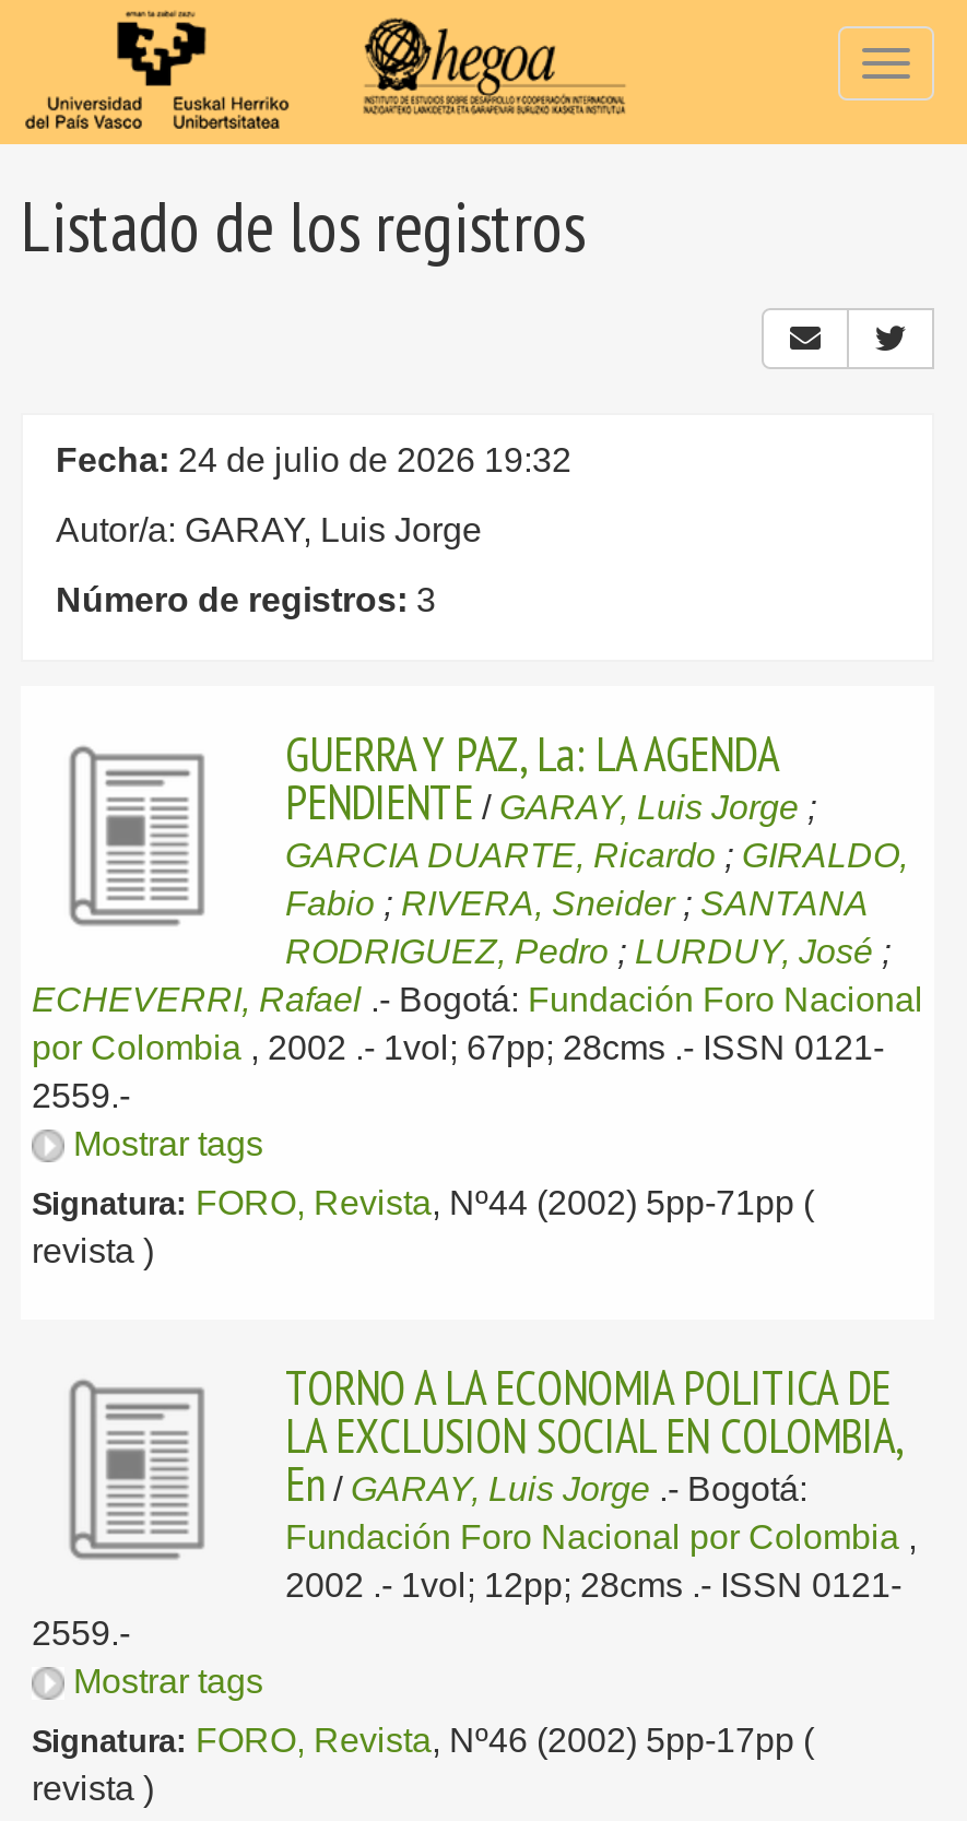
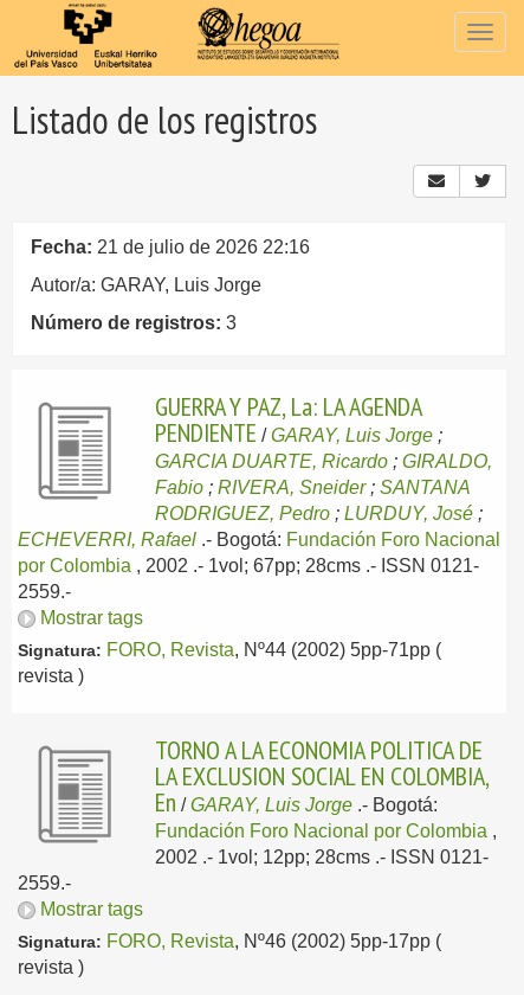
- Fecha: 24 de julio de 2026 19:32
+ Fecha: 21 de julio de 2026 22:16
